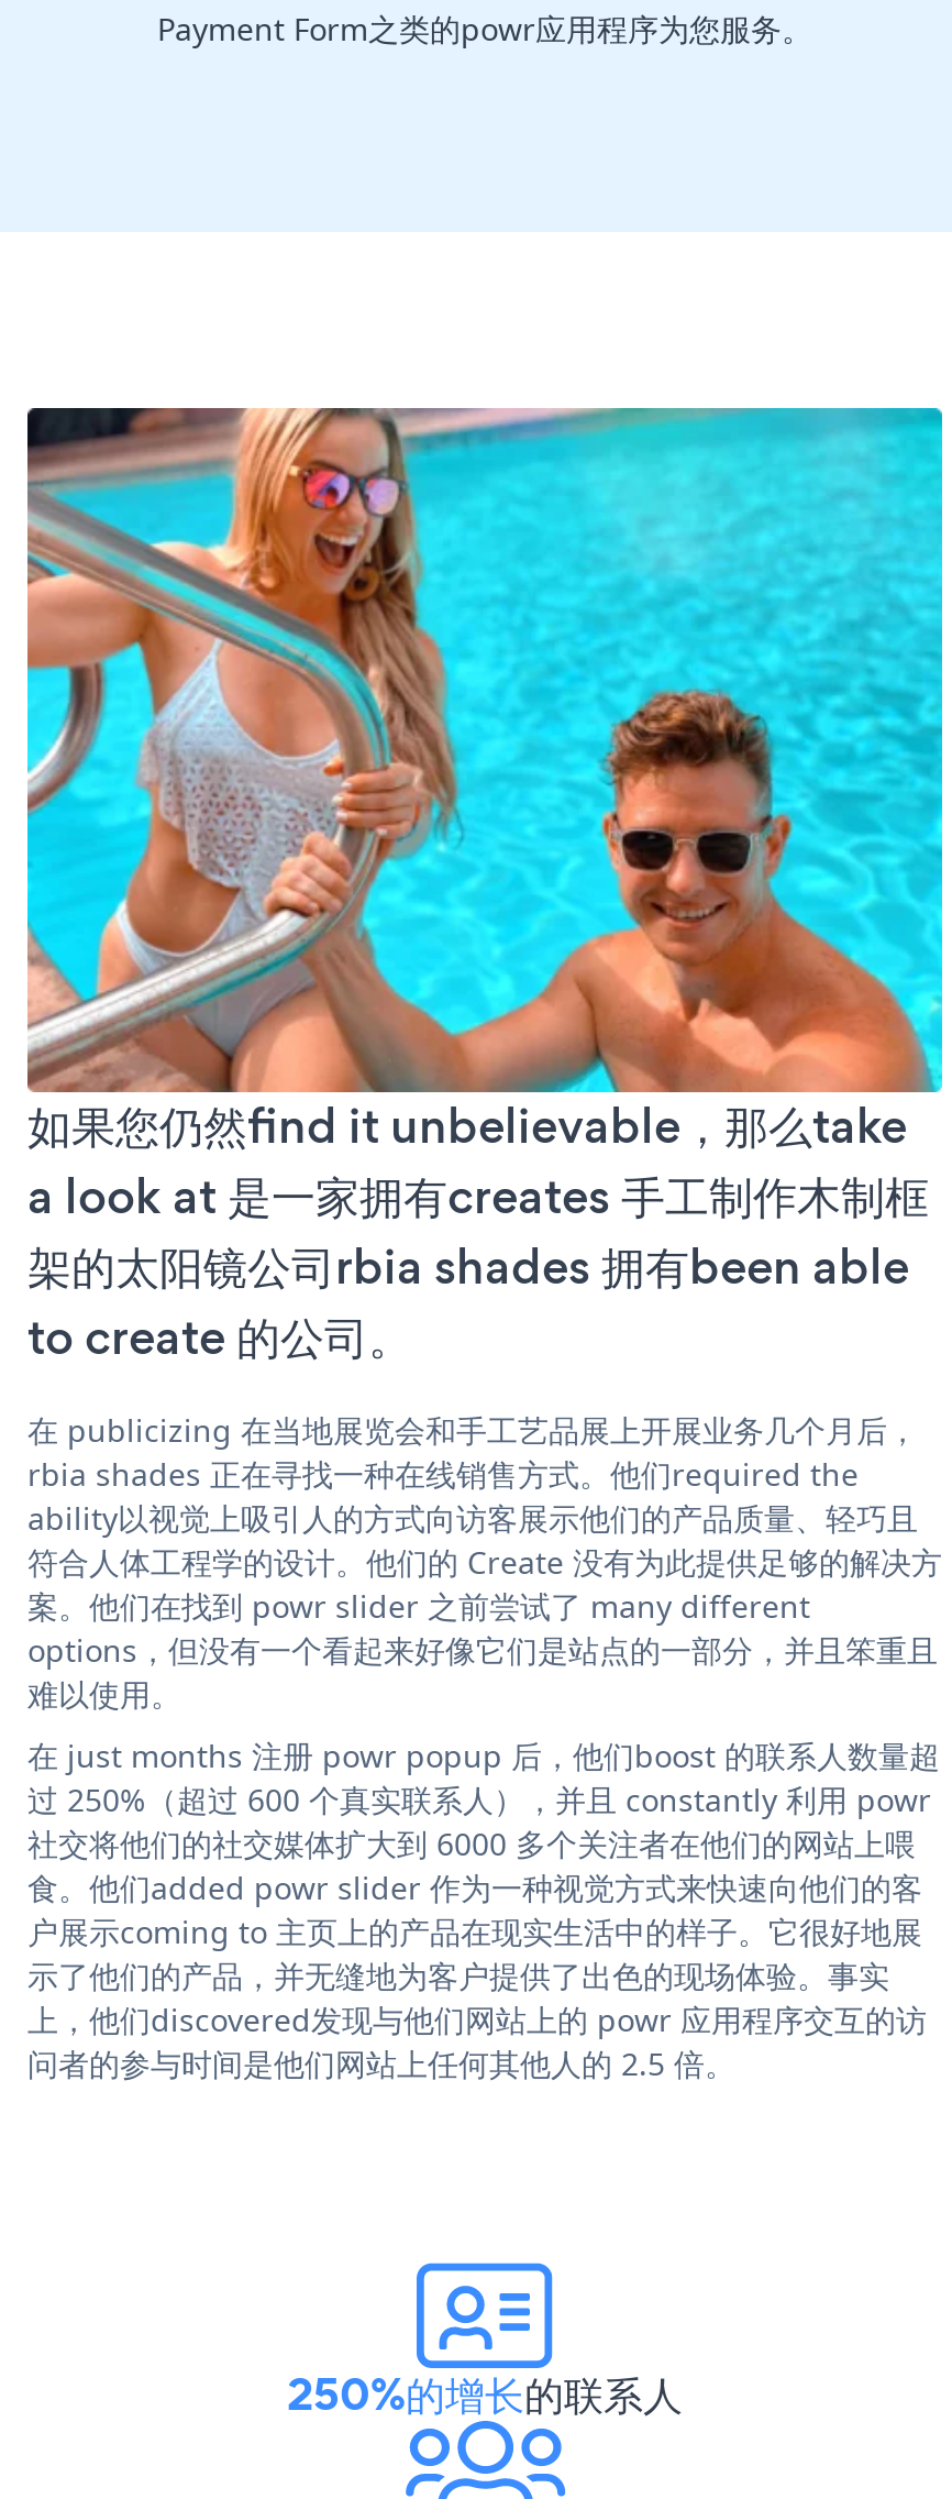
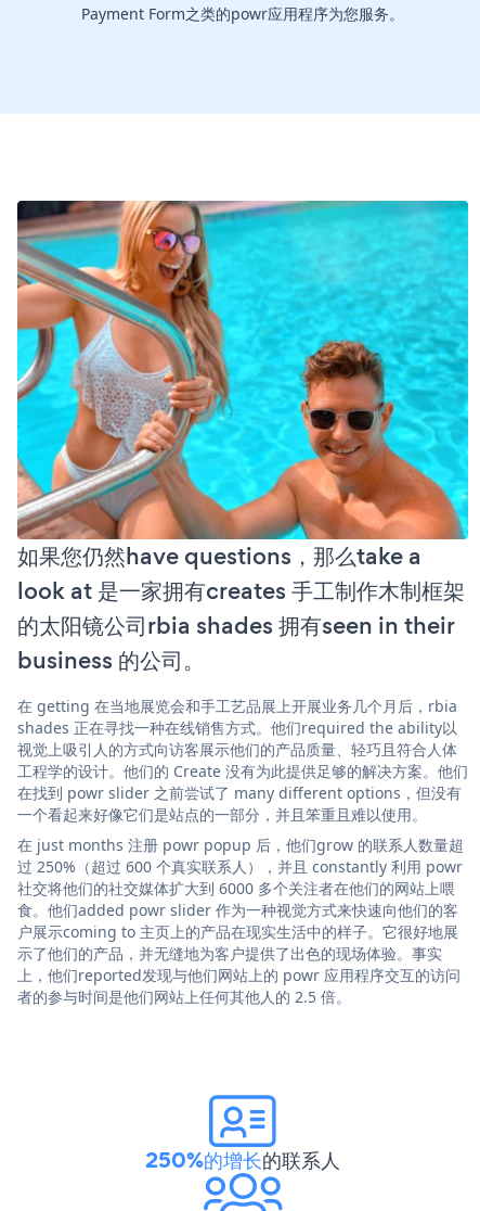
- 如果您仍然find it unbelievable，那么take
- a look at 是一家拥有creates 手工制作木制框
- 架的太阳镜公司rbia shades 拥有been able
- to create 的公司。
+ 如果您仍然have questions，那么take a
+ look at 是一家拥有creates 手工制作木制框架
+ 的太阳镜公司rbia shades 拥有seen in their
+ business 的公司。

- 在 publicizing 在当地展览会和手工艺品展上开展业务几个月后，
- rbia shades 正在寻找一种在线销售方式。他们required the
- ability以视觉上吸引人的方式向访客展示他们的产品质量、轻巧且
- 符合人体工程学的设计。他们的 Create 没有为此提供足够的解决方
- 案。他们在找到 powr slider 之前尝试了 many different
- options，但没有一个看起来好像它们是站点的一部分，并且笨重且
- 难以使用。
+ 在 getting 在当地展览会和手工艺品展上开展业务几个月后，rbia
+ shades 正在寻找一种在线销售方式。他们required the ability以
+ 视觉上吸引人的方式向访客展示他们的产品质量、轻巧且符合人体
+ 工程学的设计。他们的 Create 没有为此提供足够的解决方案。他们
+ 在找到 powr slider 之前尝试了 many different options，但没有
+ 一个看起来好像它们是站点的一部分，并且笨重且难以使用。

- 在 just months 注册 powr popup 后，他们boost 的联系人数量超
+ 在 just months 注册 powr popup 后，他们grow 的联系人数量超

- 上，他们discovered发现与他们网站上的 powr 应用程序交互的访
- 问者的参与时间是他们网站上任何其他人的 2.5 倍。
+ 上，他们reported发现与他们网站上的 powr 应用程序交互的访问
+ 者的参与时间是他们网站上任何其他人的 2.5 倍。
